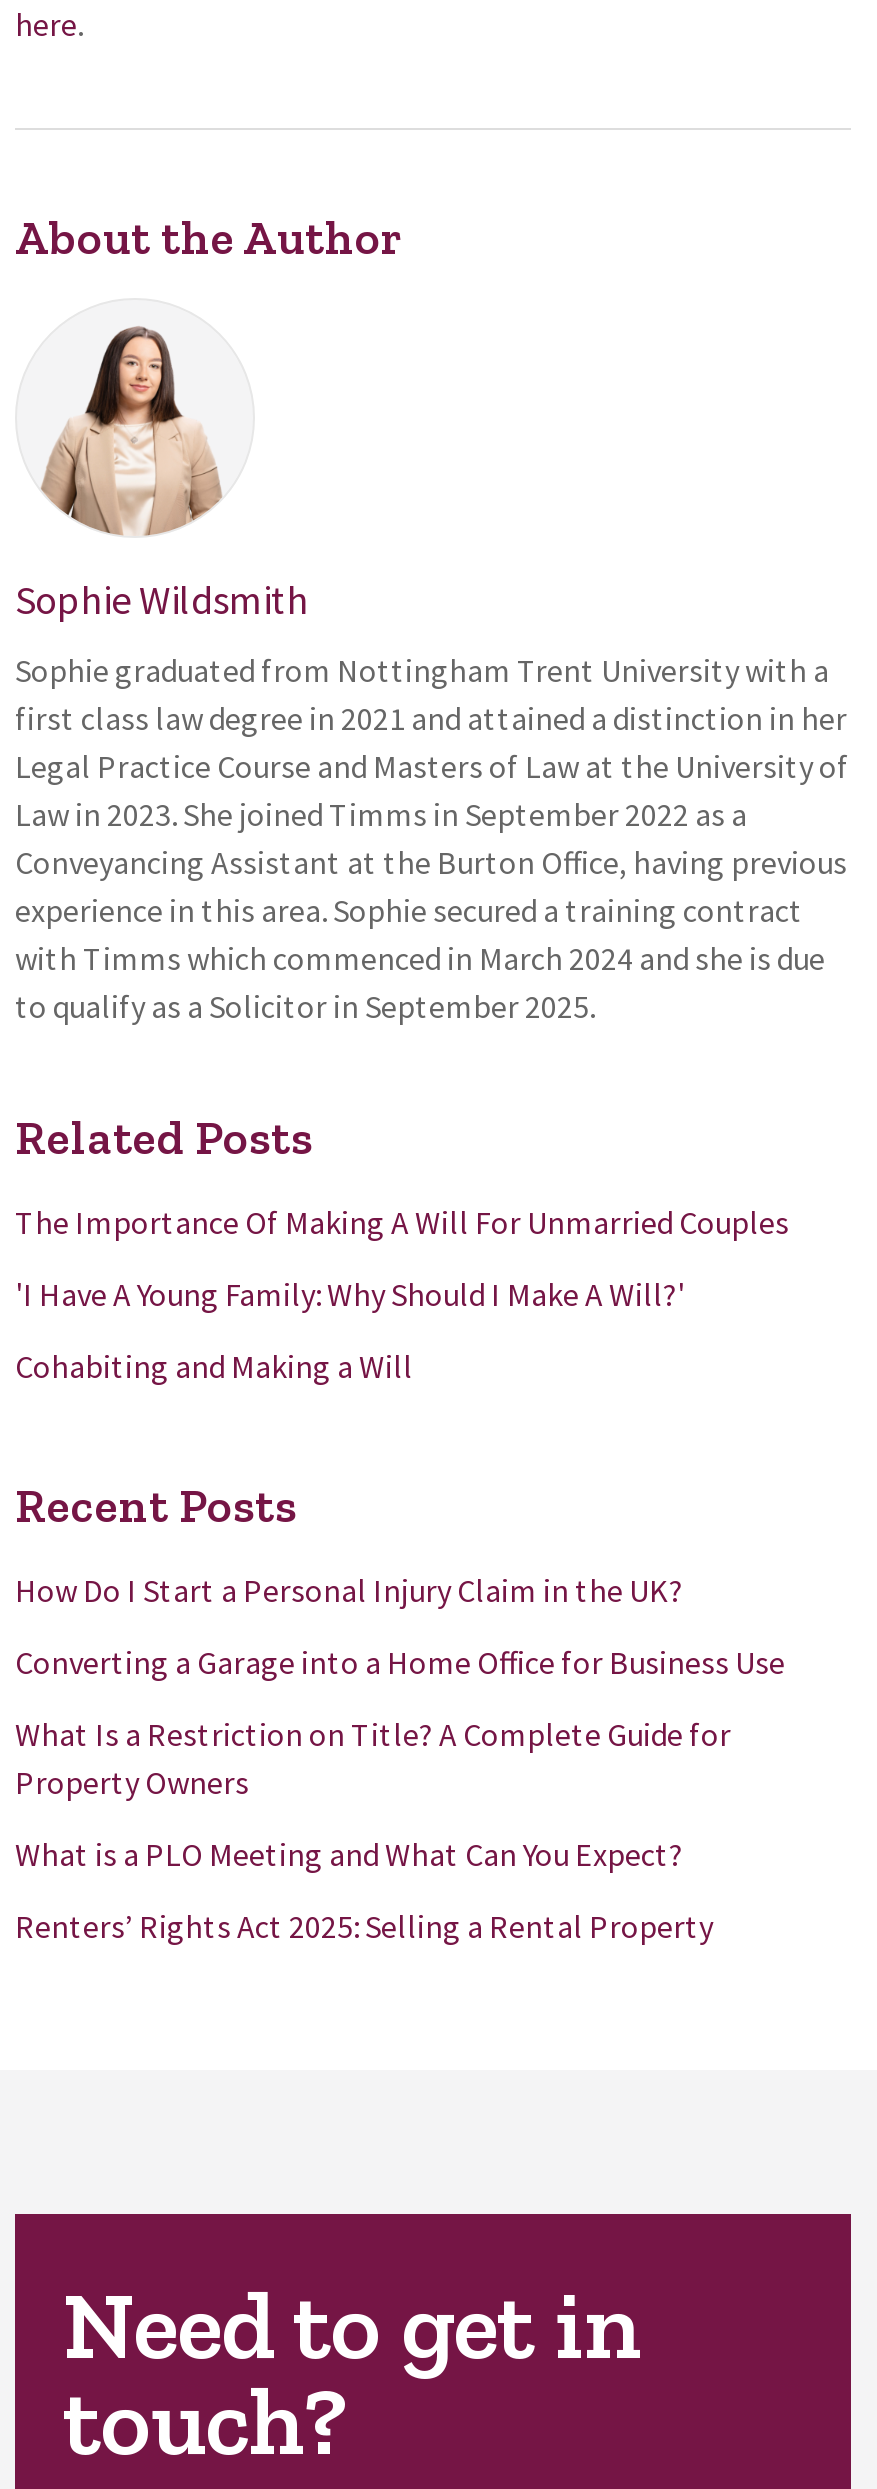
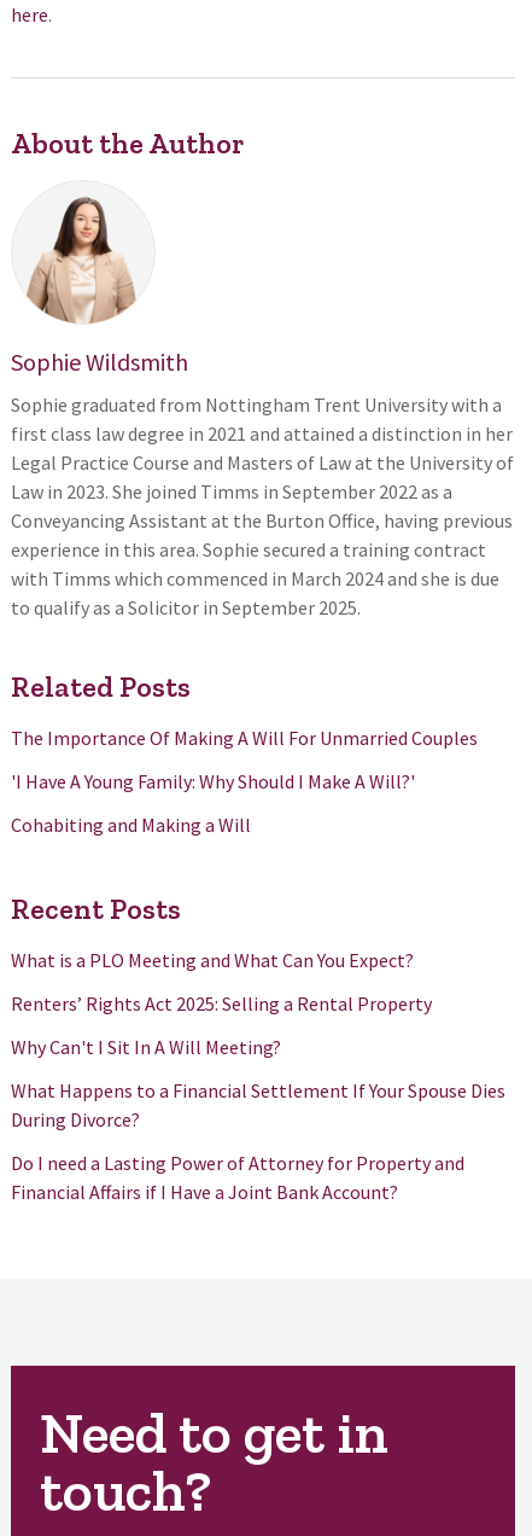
- How Do I Start a Personal Injury Claim in the UK?
- Converting a Garage into a Home Office for Business Use
- What Is a Restriction on Title? A Complete Guide for
- Property Owners

moved up: What is a PLO Meeting and What Can You Expect? | Renters’ Rights Act 2025: Selling a Rental Property

+ Why Can't I Sit In A Will Meeting?
+ What Happens to a Financial Settlement If Your Spouse Dies
+ During Divorce?
+ Do I need a Lasting Power of Attorney for Property and
+ Financial Affairs if I Have a Joint Bank Account?
